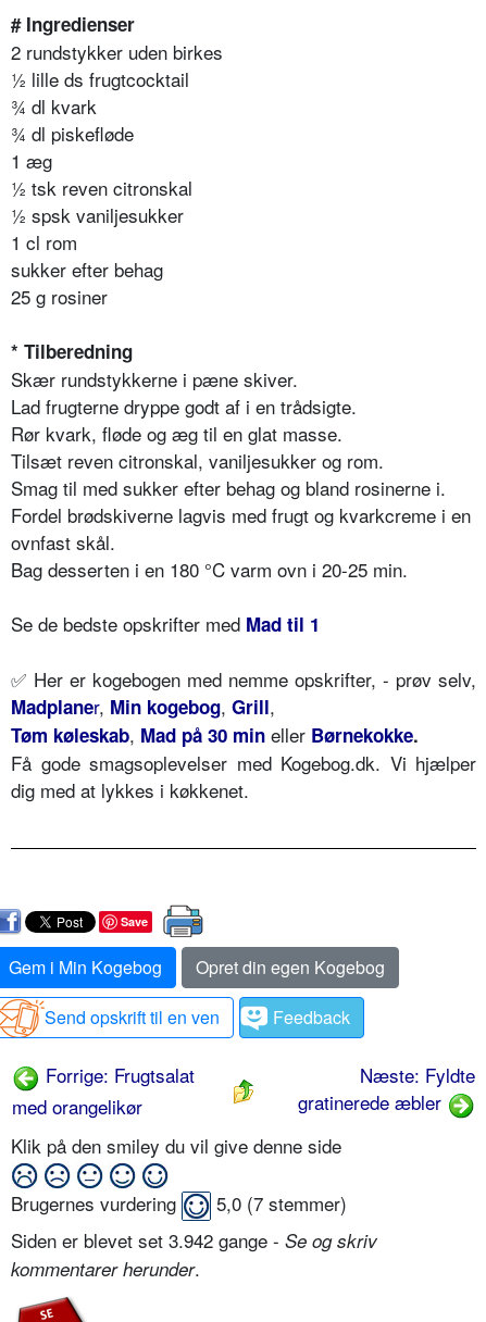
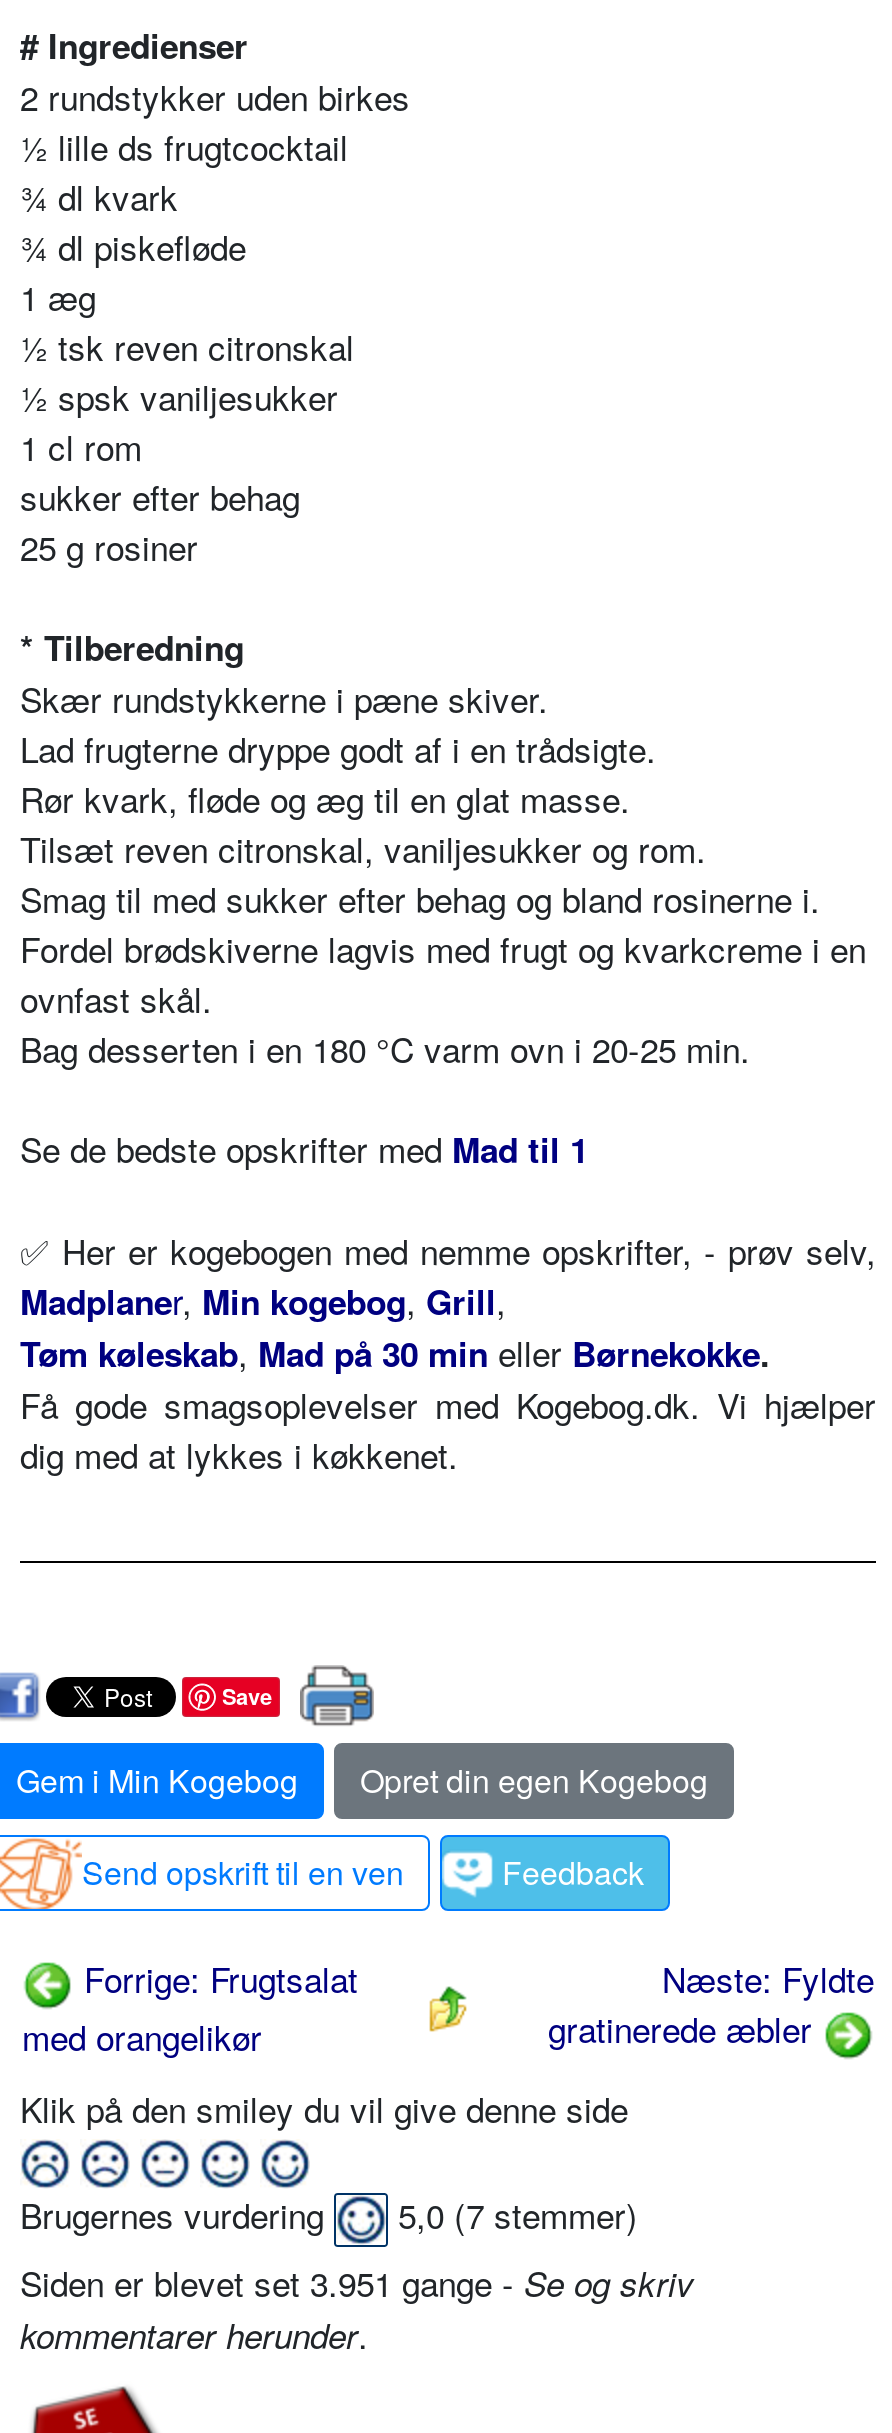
- Siden er blevet set 3.942 gange - Se og skriv
+ Siden er blevet set 3.951 gange - Se og skriv
